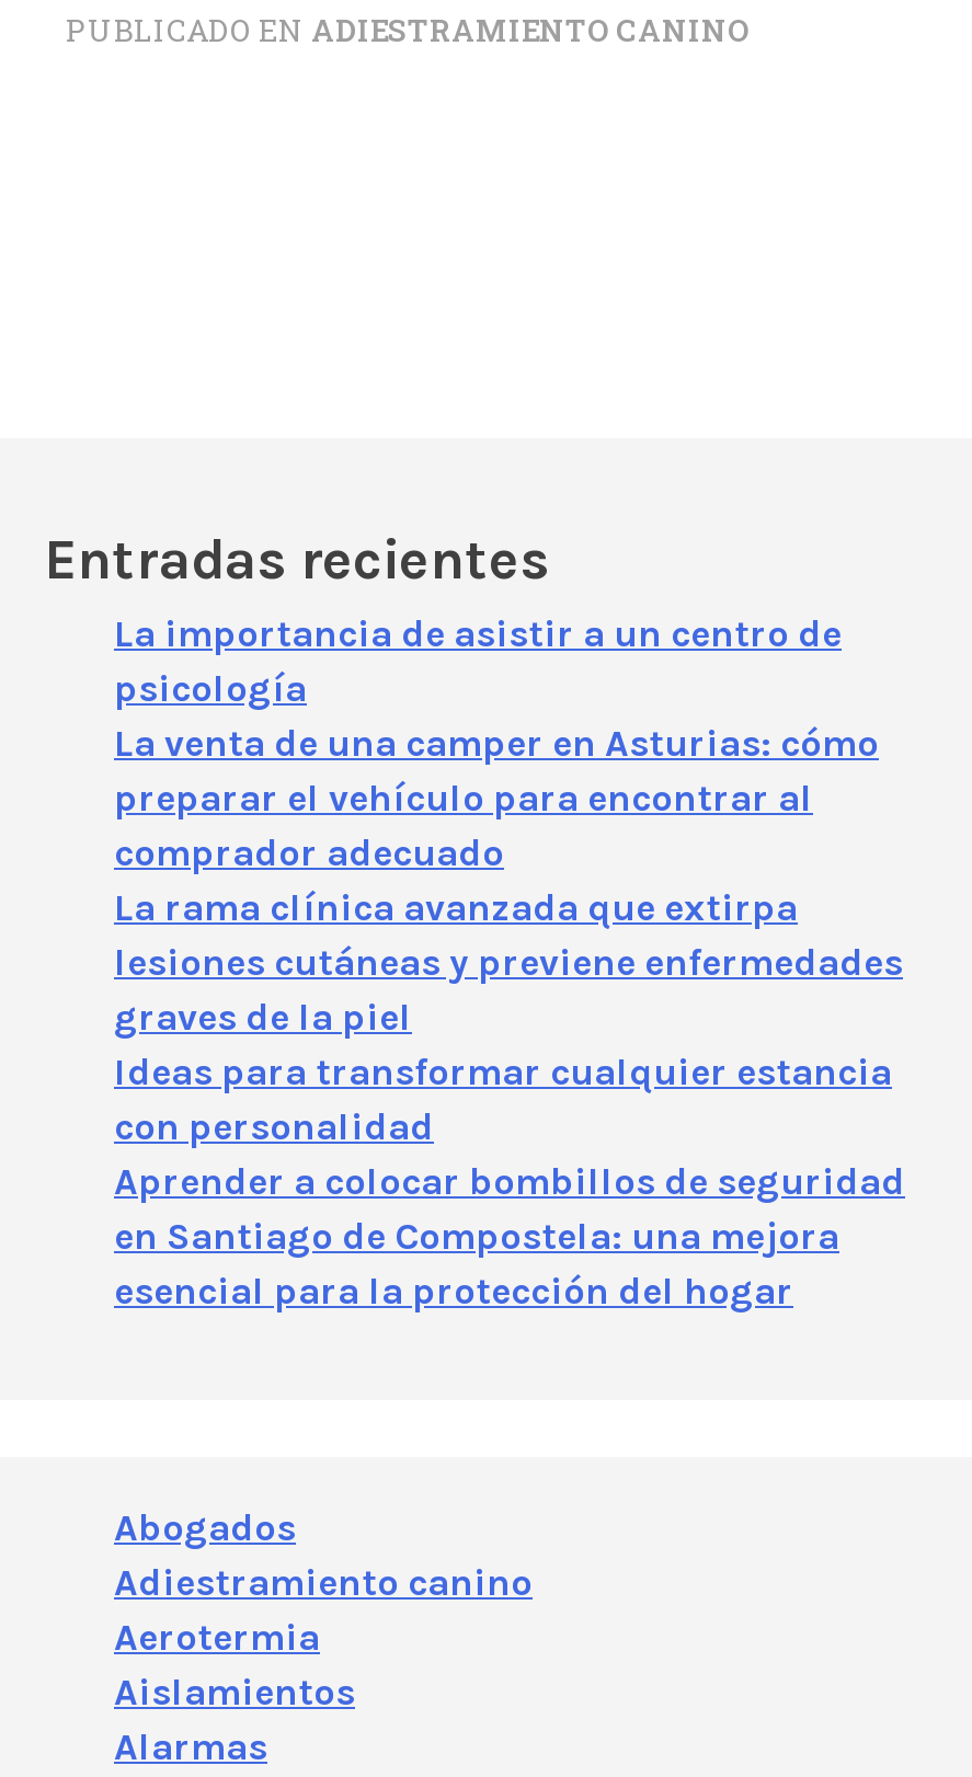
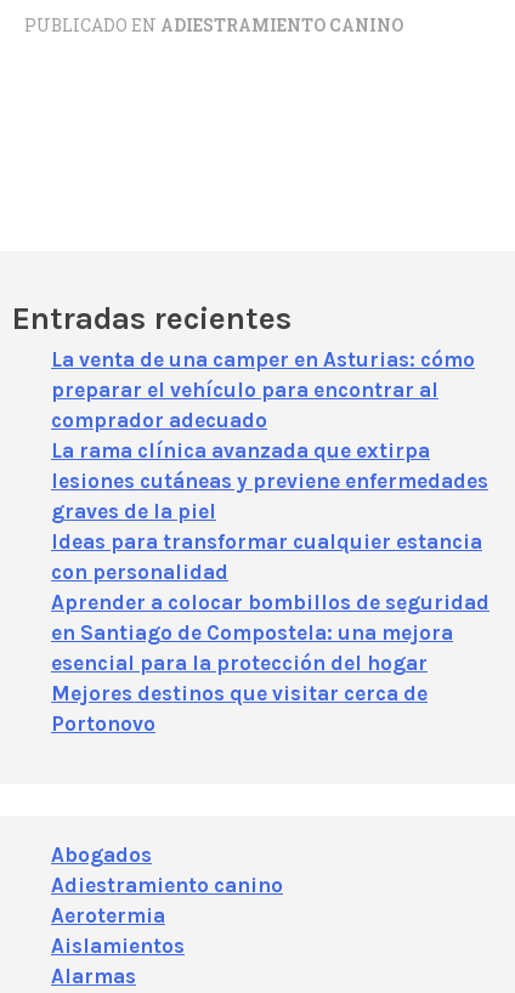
- La importancia de asistir a un centro de
- psicología

moved up: La venta de una camper en Asturias: cómo | preparar el vehículo para encontrar al | comprador adecuado | ... | en Santiago de Compostela: una mejora | esencial para la protección del hogar

+ Mejores destinos que visitar cerca de
+ Portonovo
